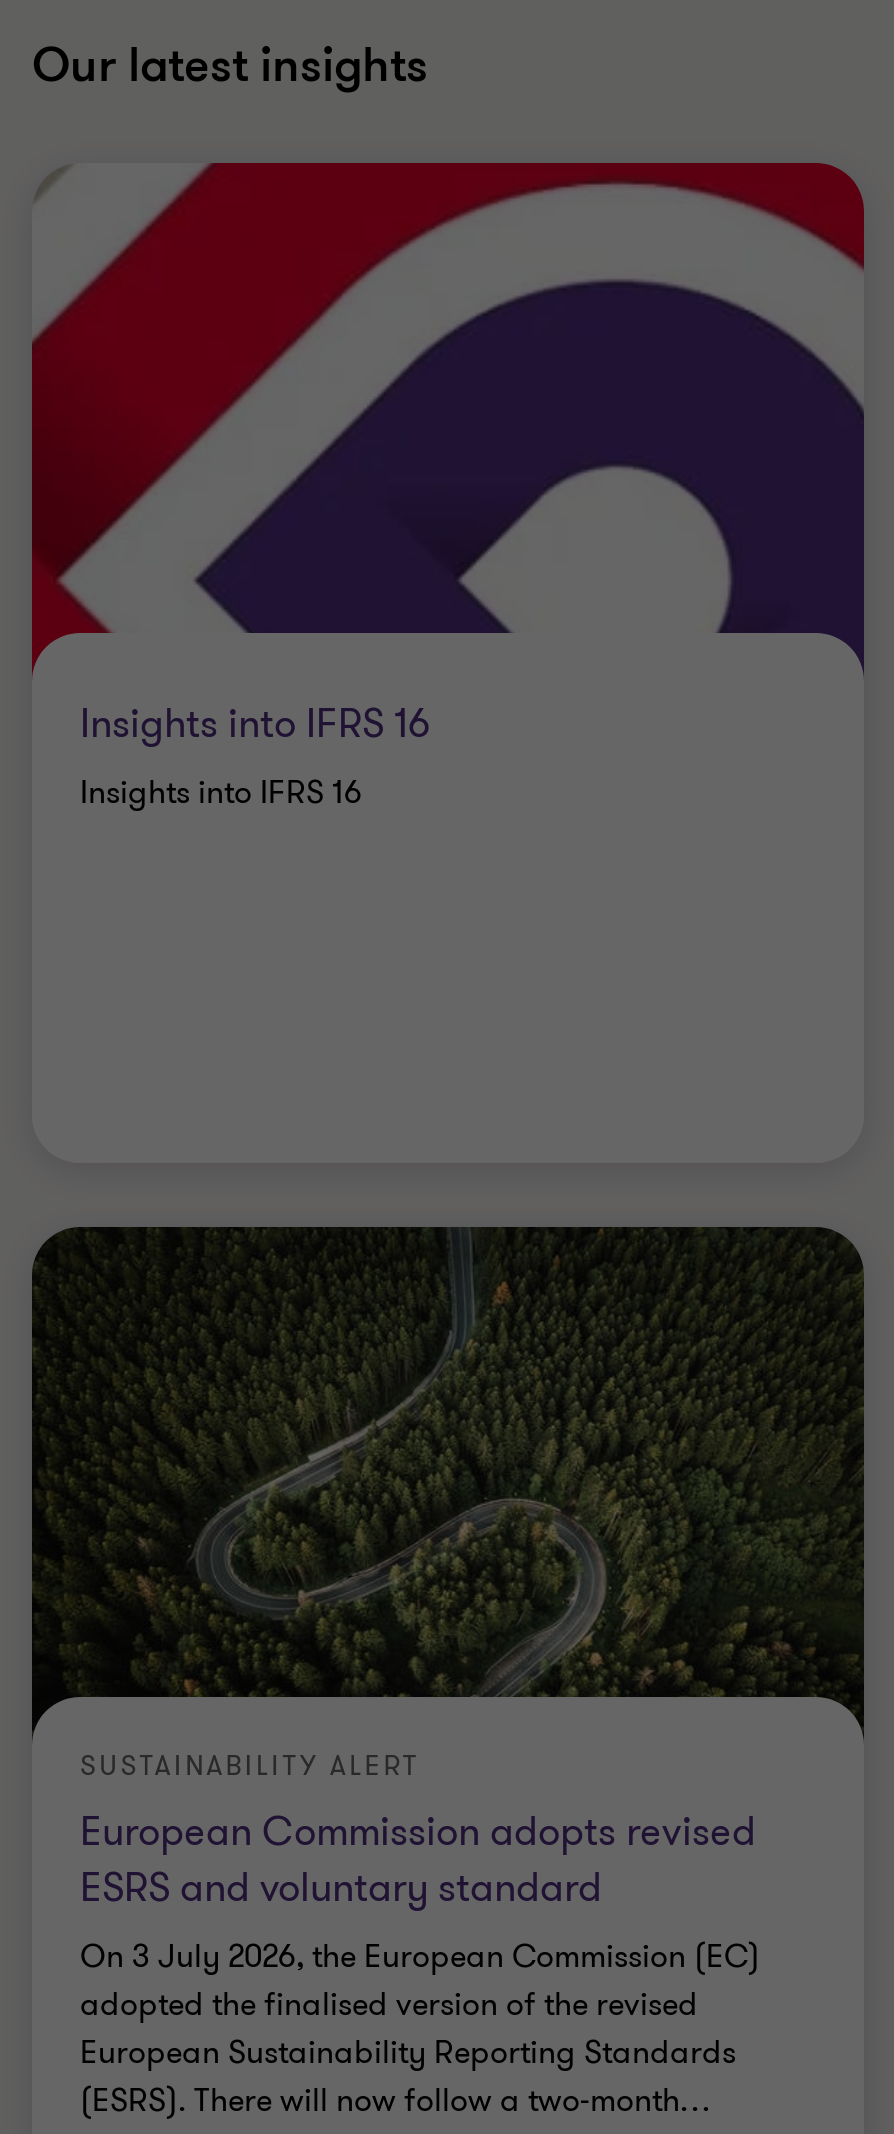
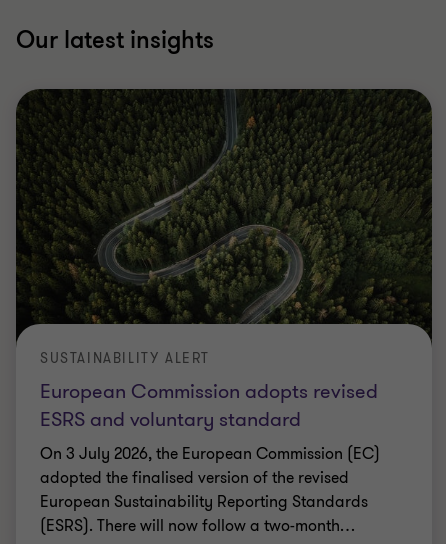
- [image]
- Insights into IFRS 16
- Insights into IFRS 16
